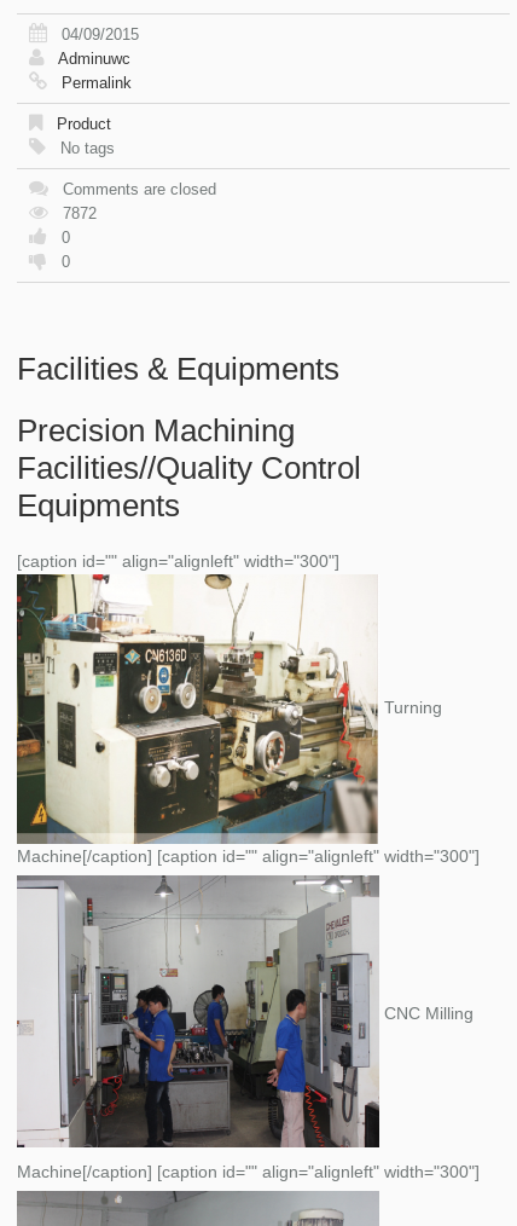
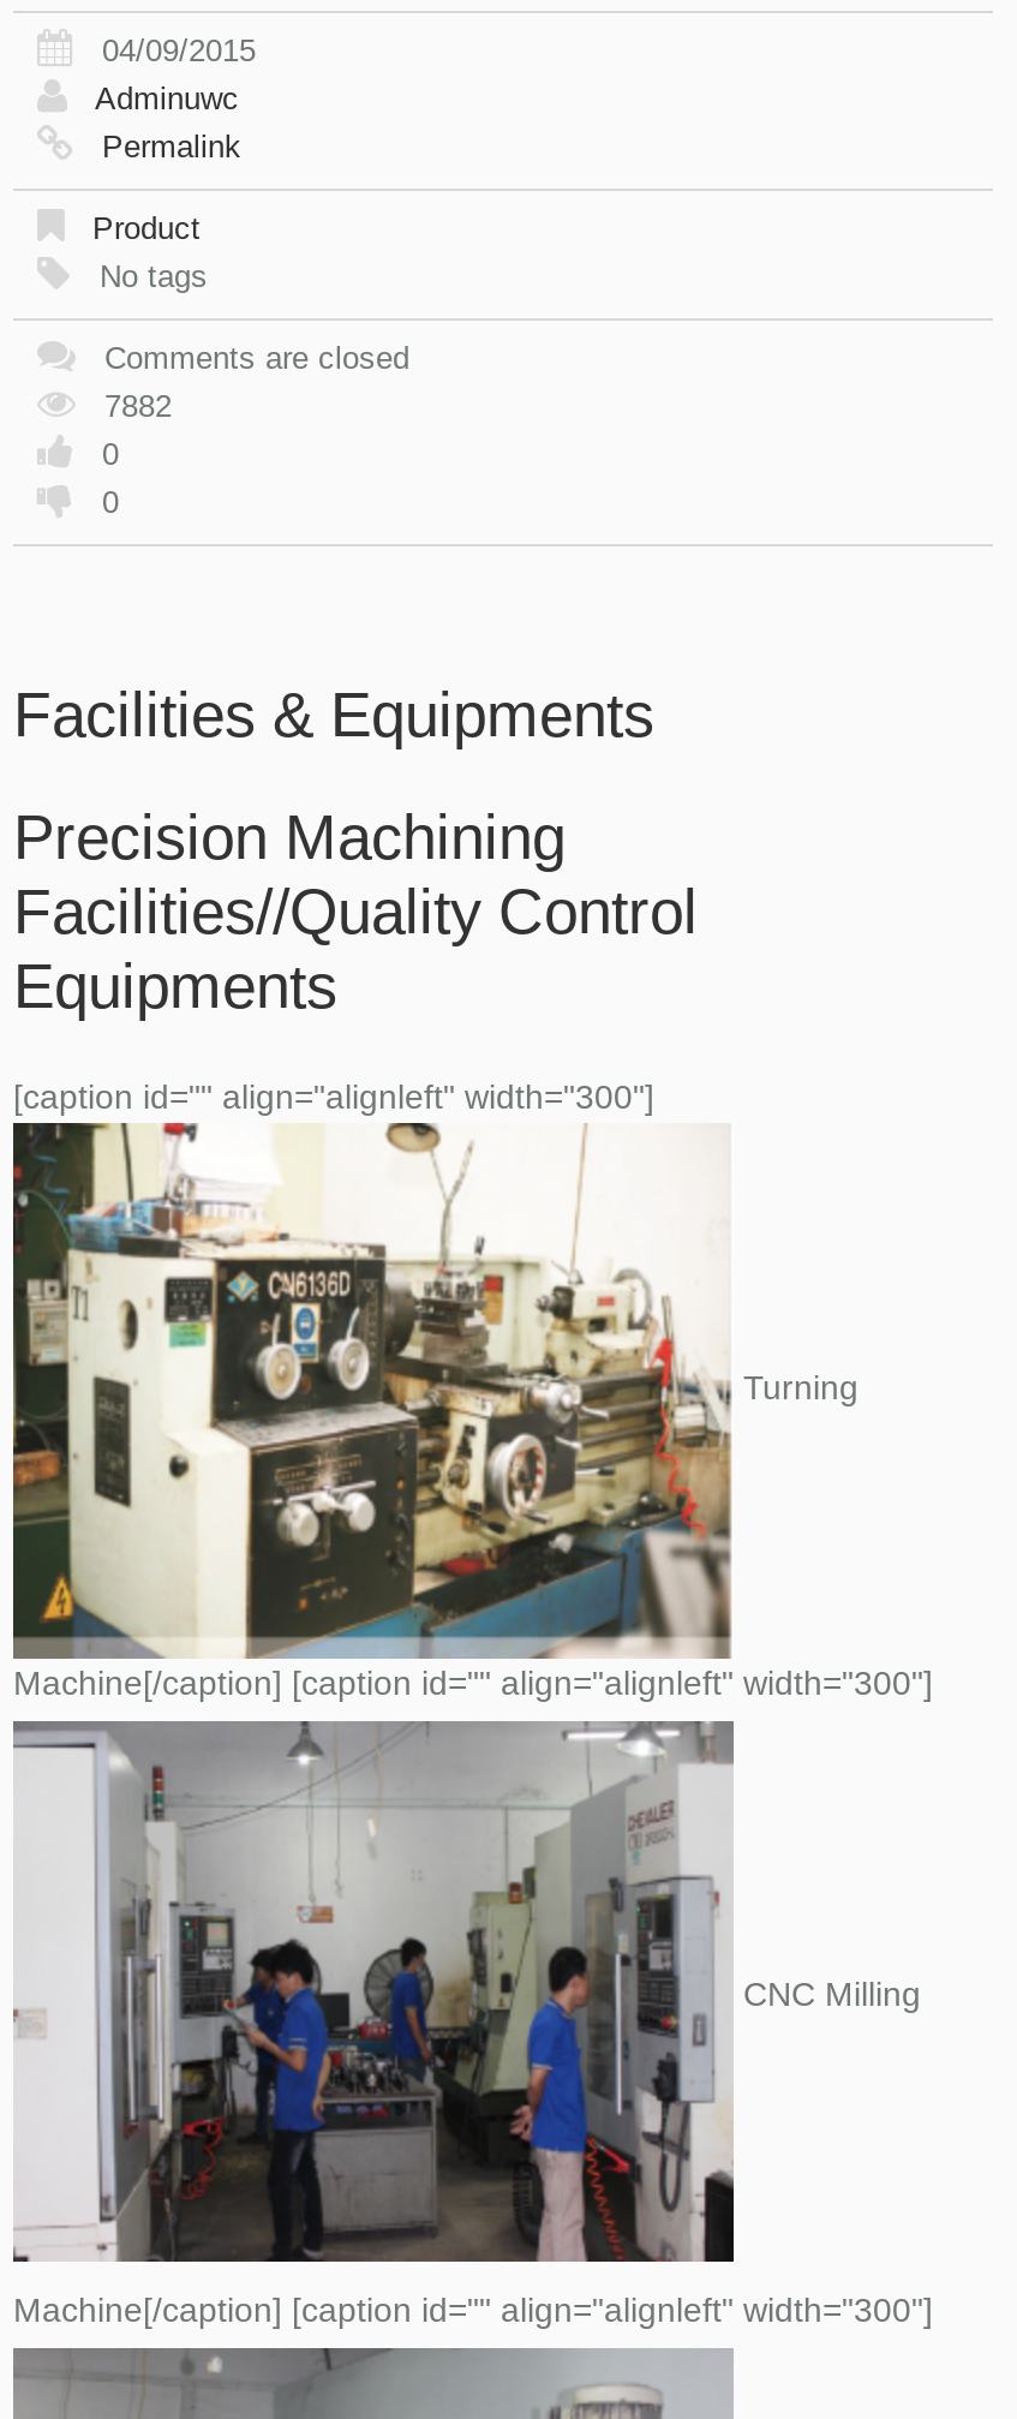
- 7872
+ 7882
